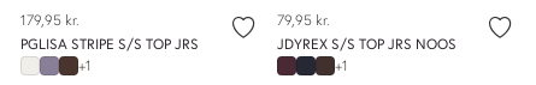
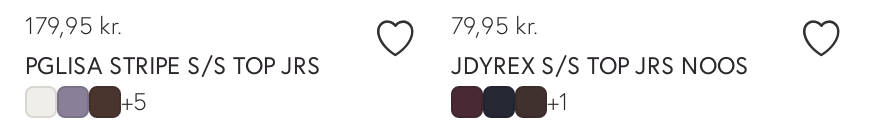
- +1
+ +5
